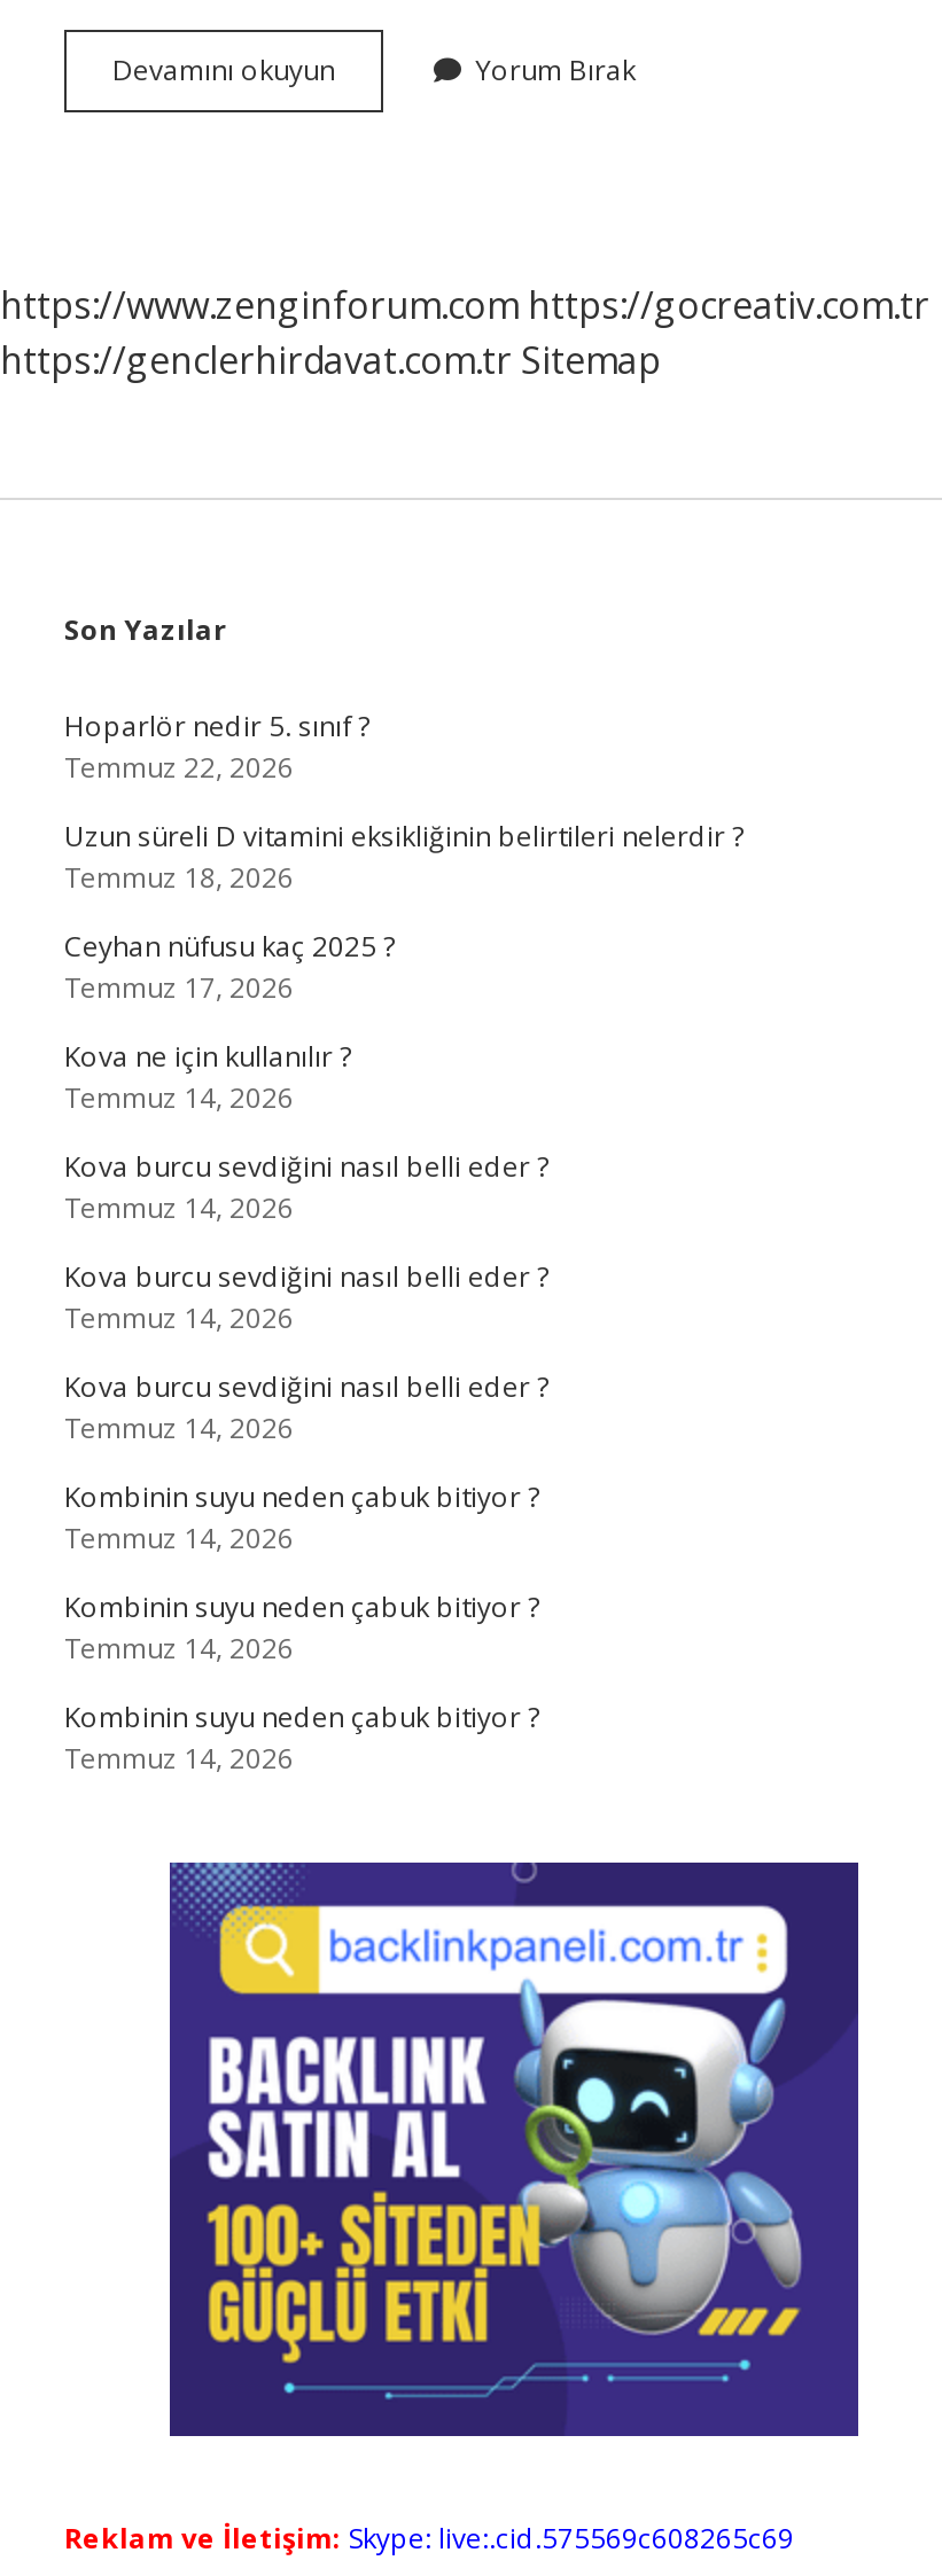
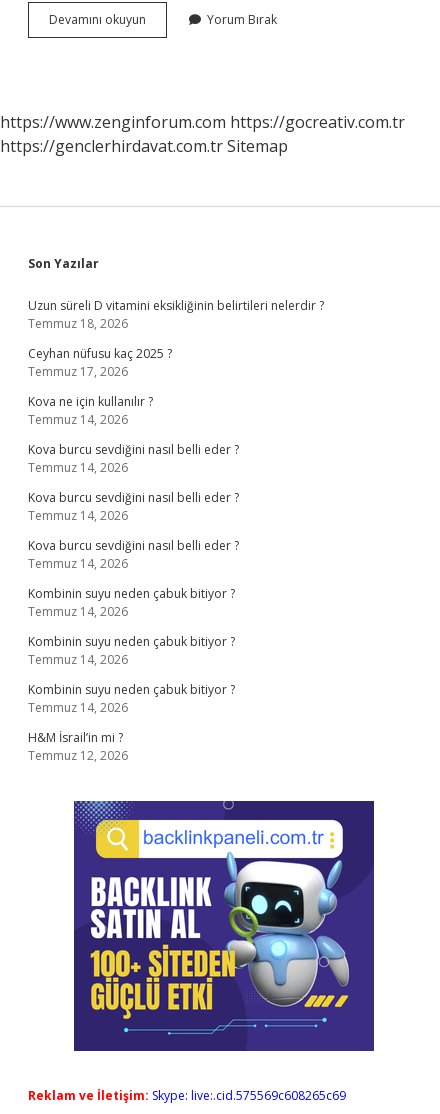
- Hoparlör nedir 5. sınıf ?
- Temmuz 22, 2026

moved up: Uzun süreli D vitamini eksikliğinin belirtileri nelerdir ? | Temmuz 18, 2026 | Ceyhan nüfusu kaç 2025 ? | ... | Kombinin suyu neden çabuk bitiyor ? | Temmuz 14, 2026

+ H&M İsrail’in mi ?
+ Temmuz 12, 2026
